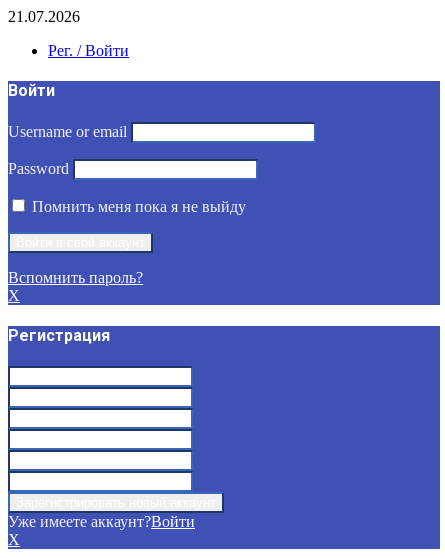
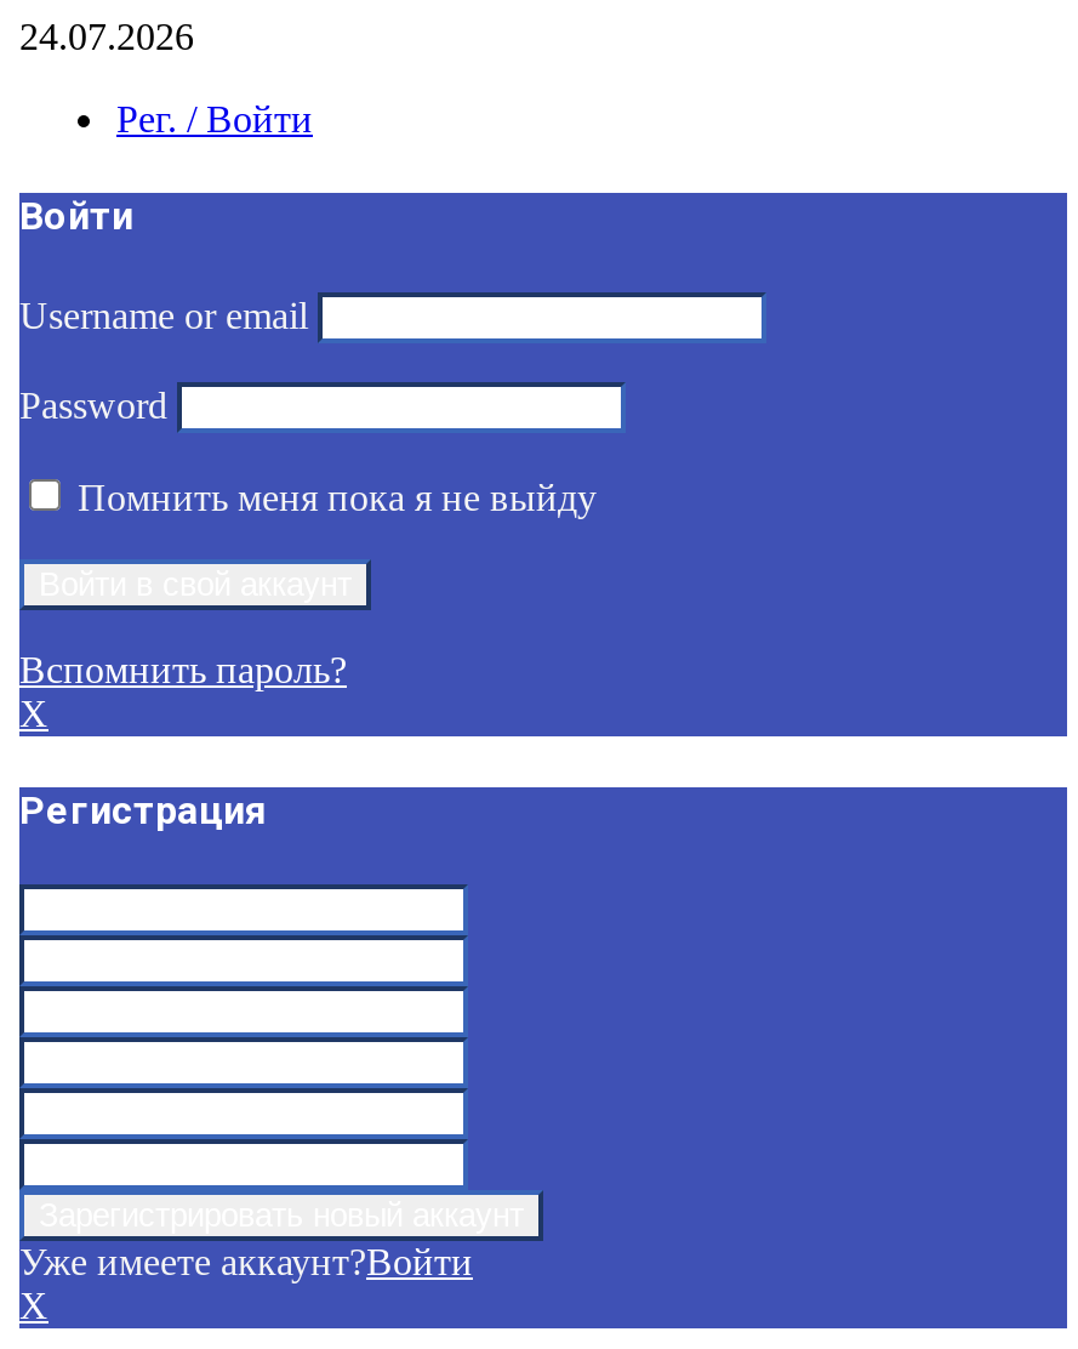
- 21.07.2026
+ 24.07.2026
